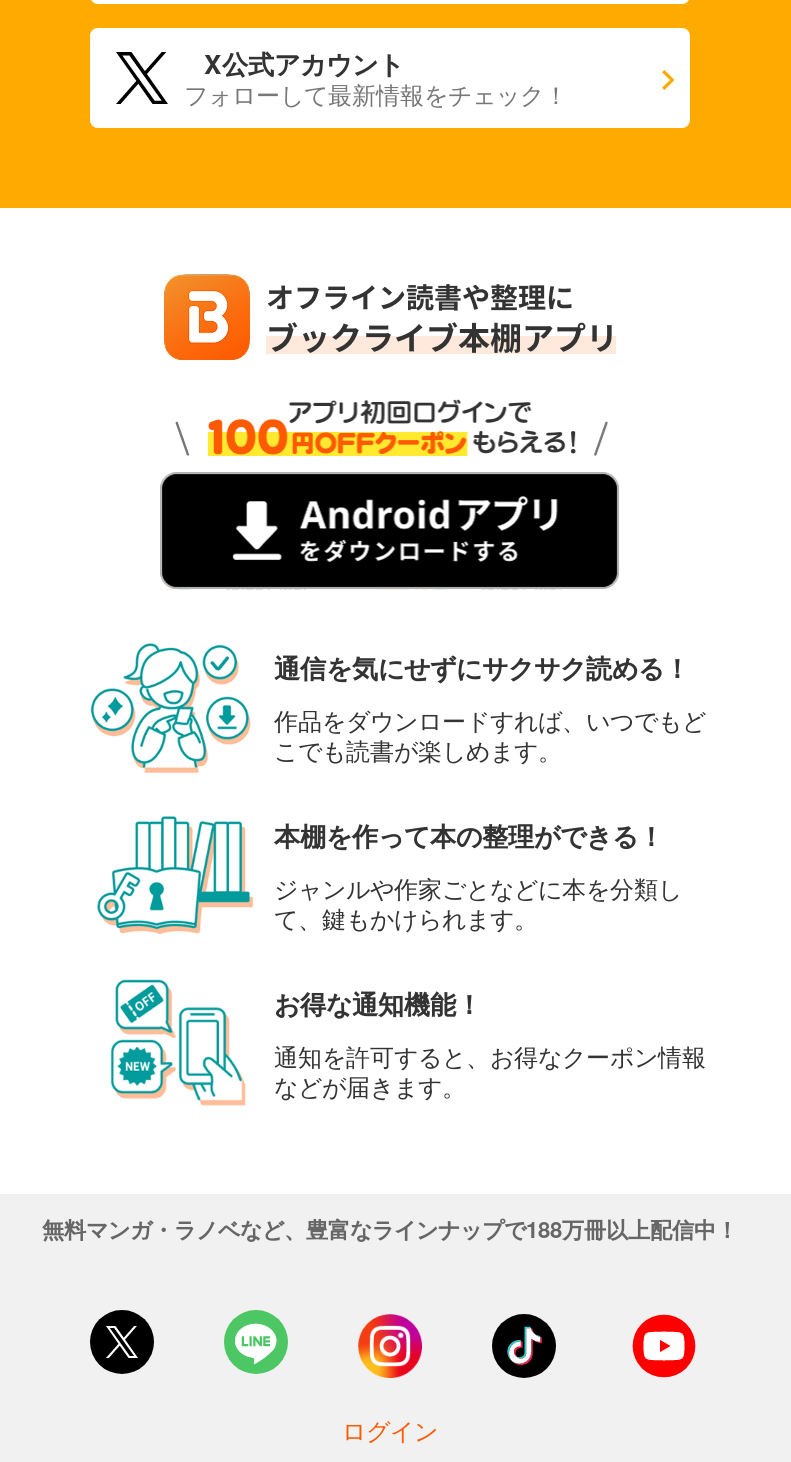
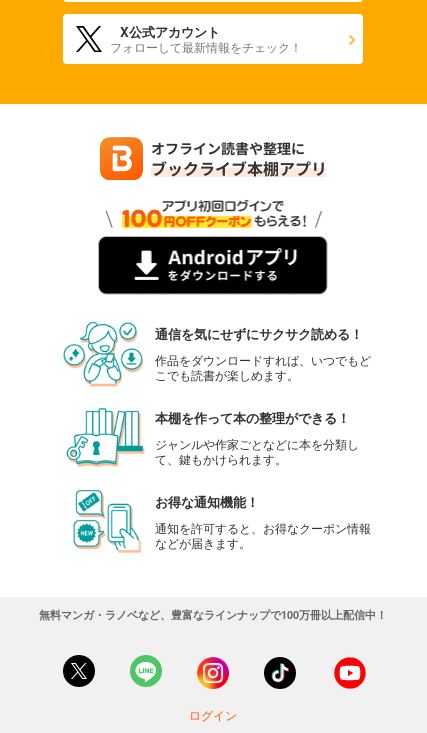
- 無料マンガ・ラノベなど、豊富なラインナップで188万冊以上配信中！
+ 無料マンガ・ラノベなど、豊富なラインナップで100万冊以上配信中！
